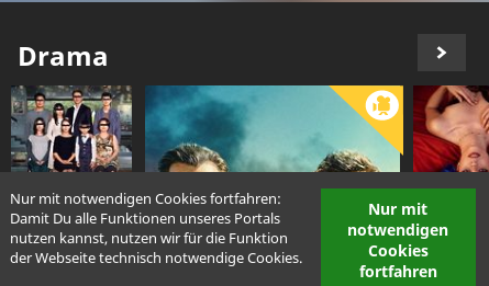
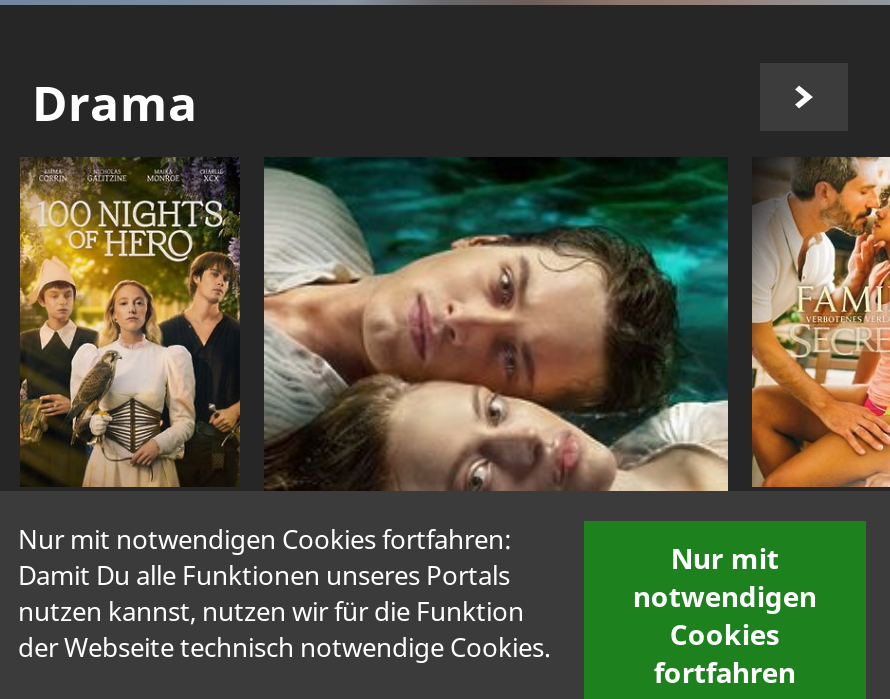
- [image]
+ [image]

- [image]
+ [image]

- [image]
+ [image]
